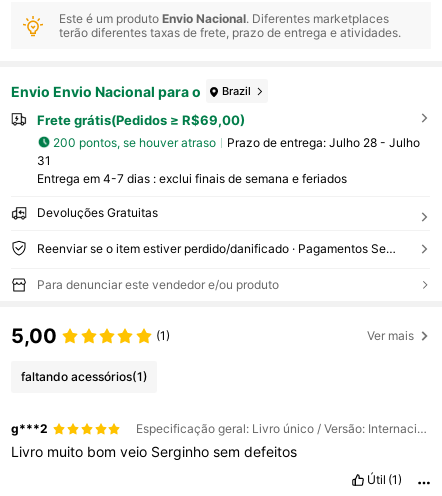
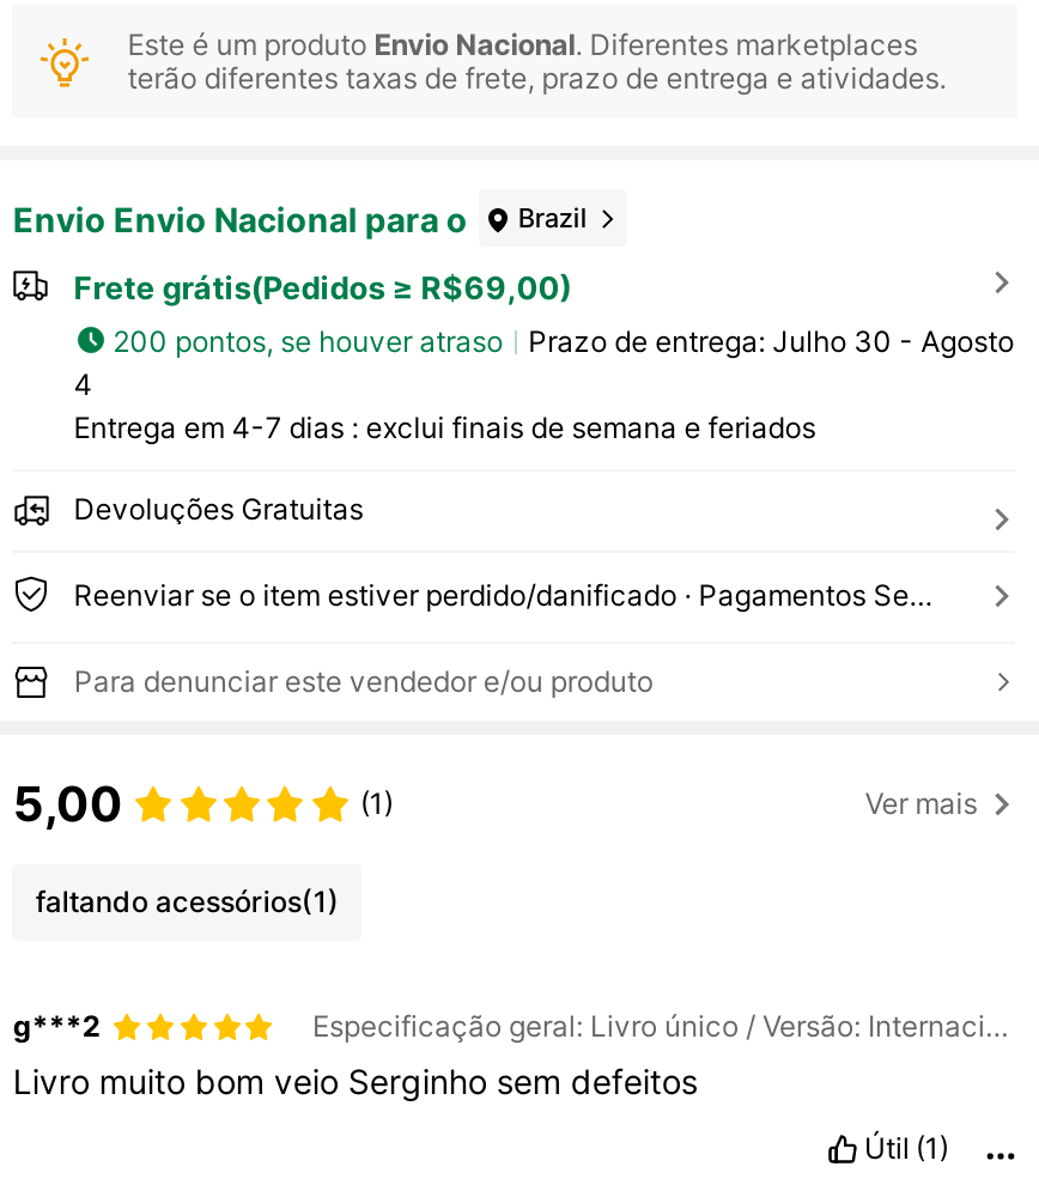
- Prazo de entrega: Julho 28 - Julho
+ Prazo de entrega: Julho 30 - Agosto

- 31
+ 4
